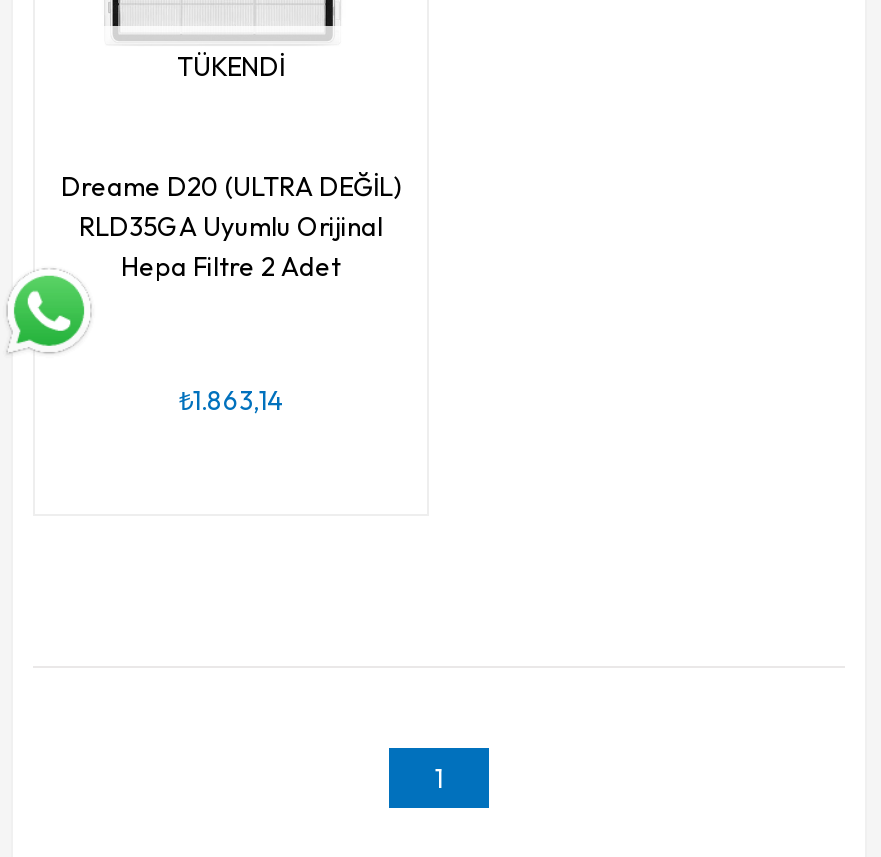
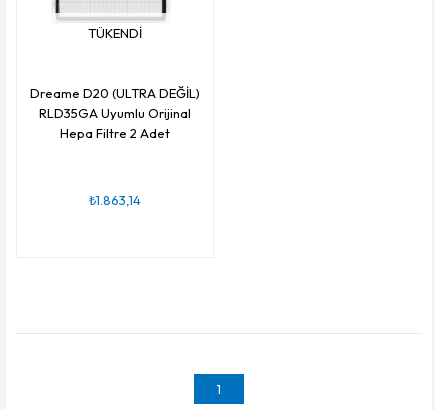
- [image]
